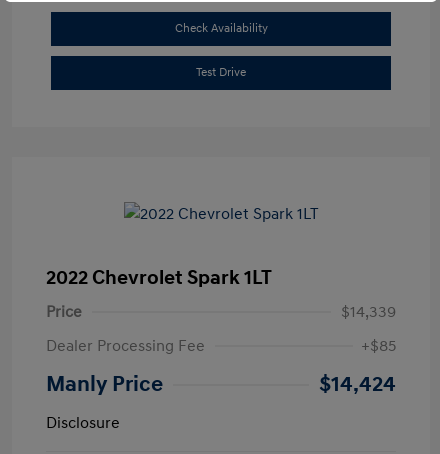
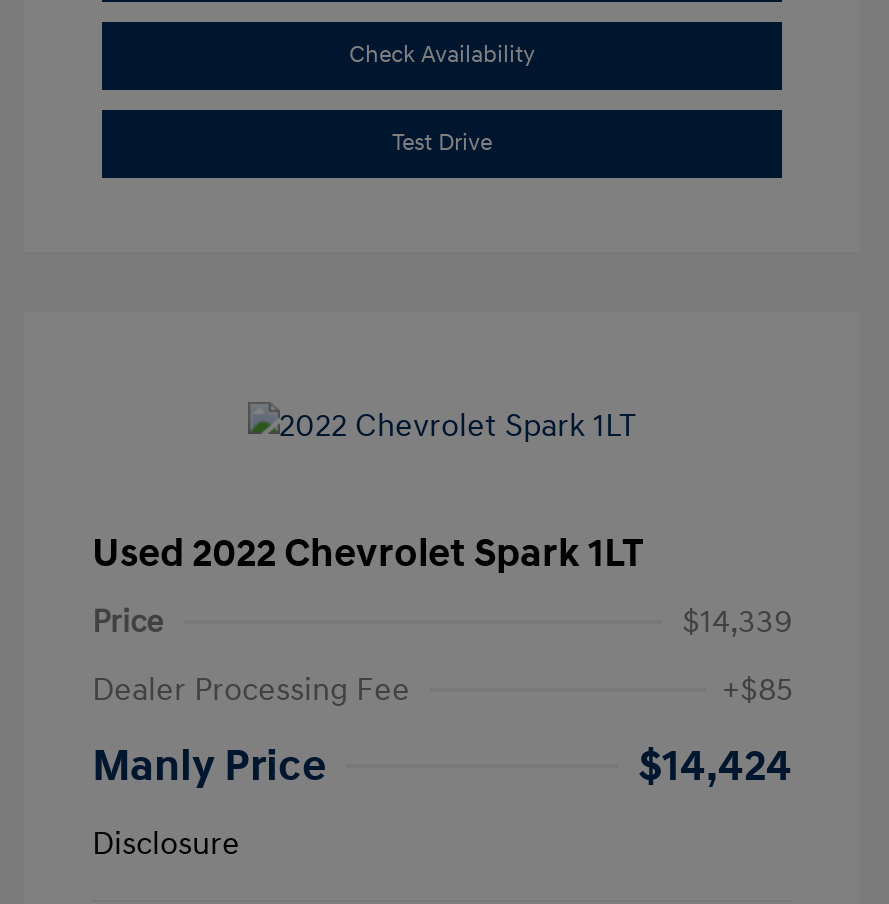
- 2022 Chevrolet Spark 1LT
+ Used 2022 Chevrolet Spark 1LT
